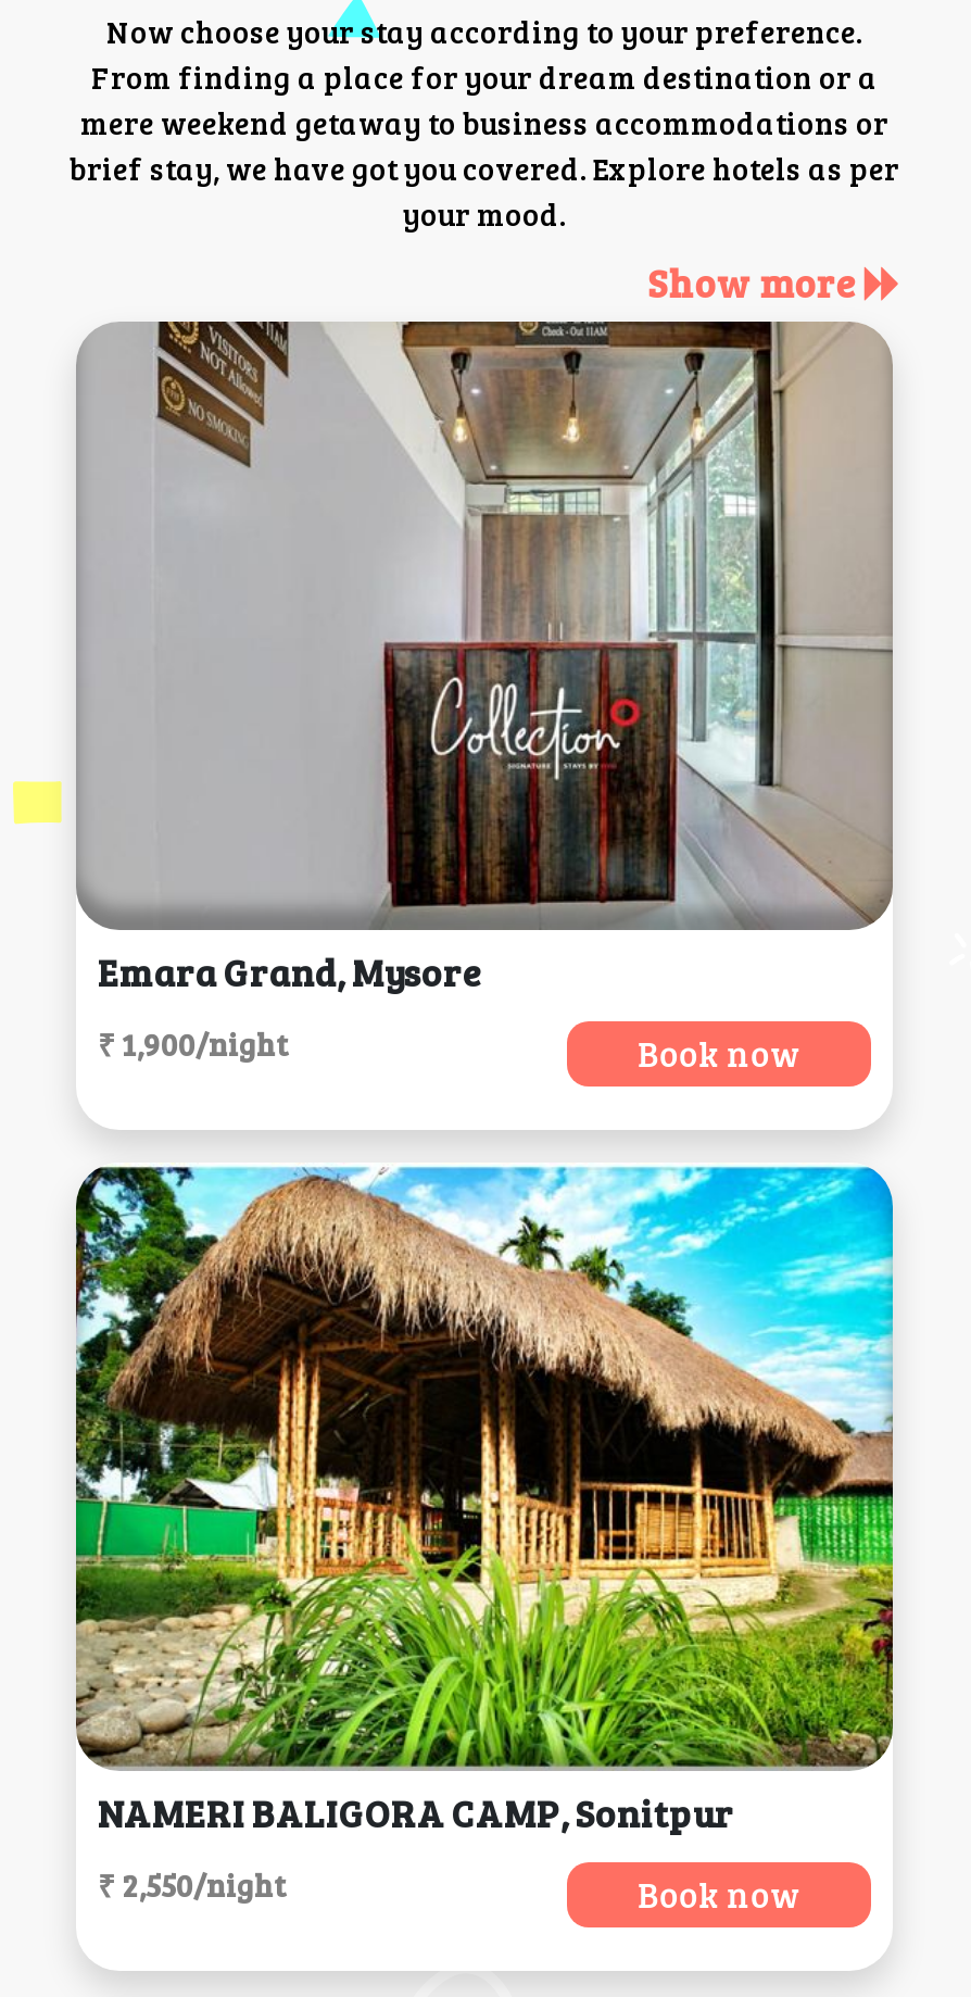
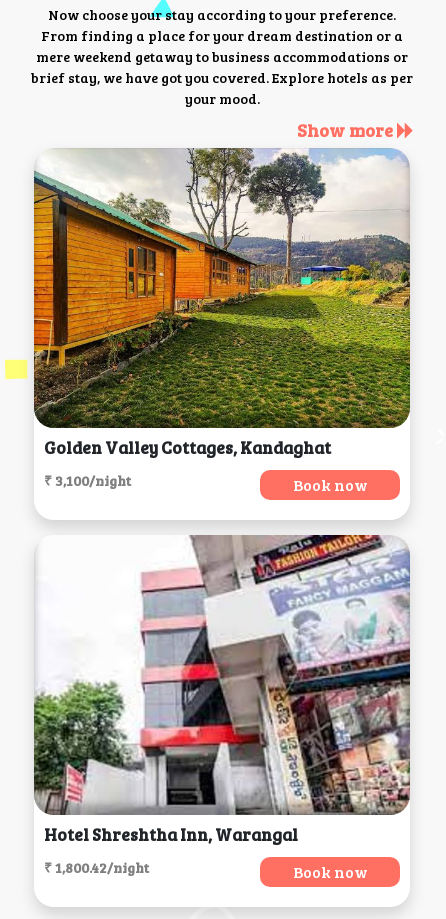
- [image]
- Emara Grand, Mysore
+ [image]
+ Golden Valley Cottages, Kandaghat

- ₹ 1,900/night
+ ₹ 3,100/night

- [image]
- NAMERI BALIGORA CAMP, Sonitpur
+ [image]
+ Hotel Shreshtha Inn, Warangal

- ₹ 2,550/night
+ ₹ 1,800.42/night
